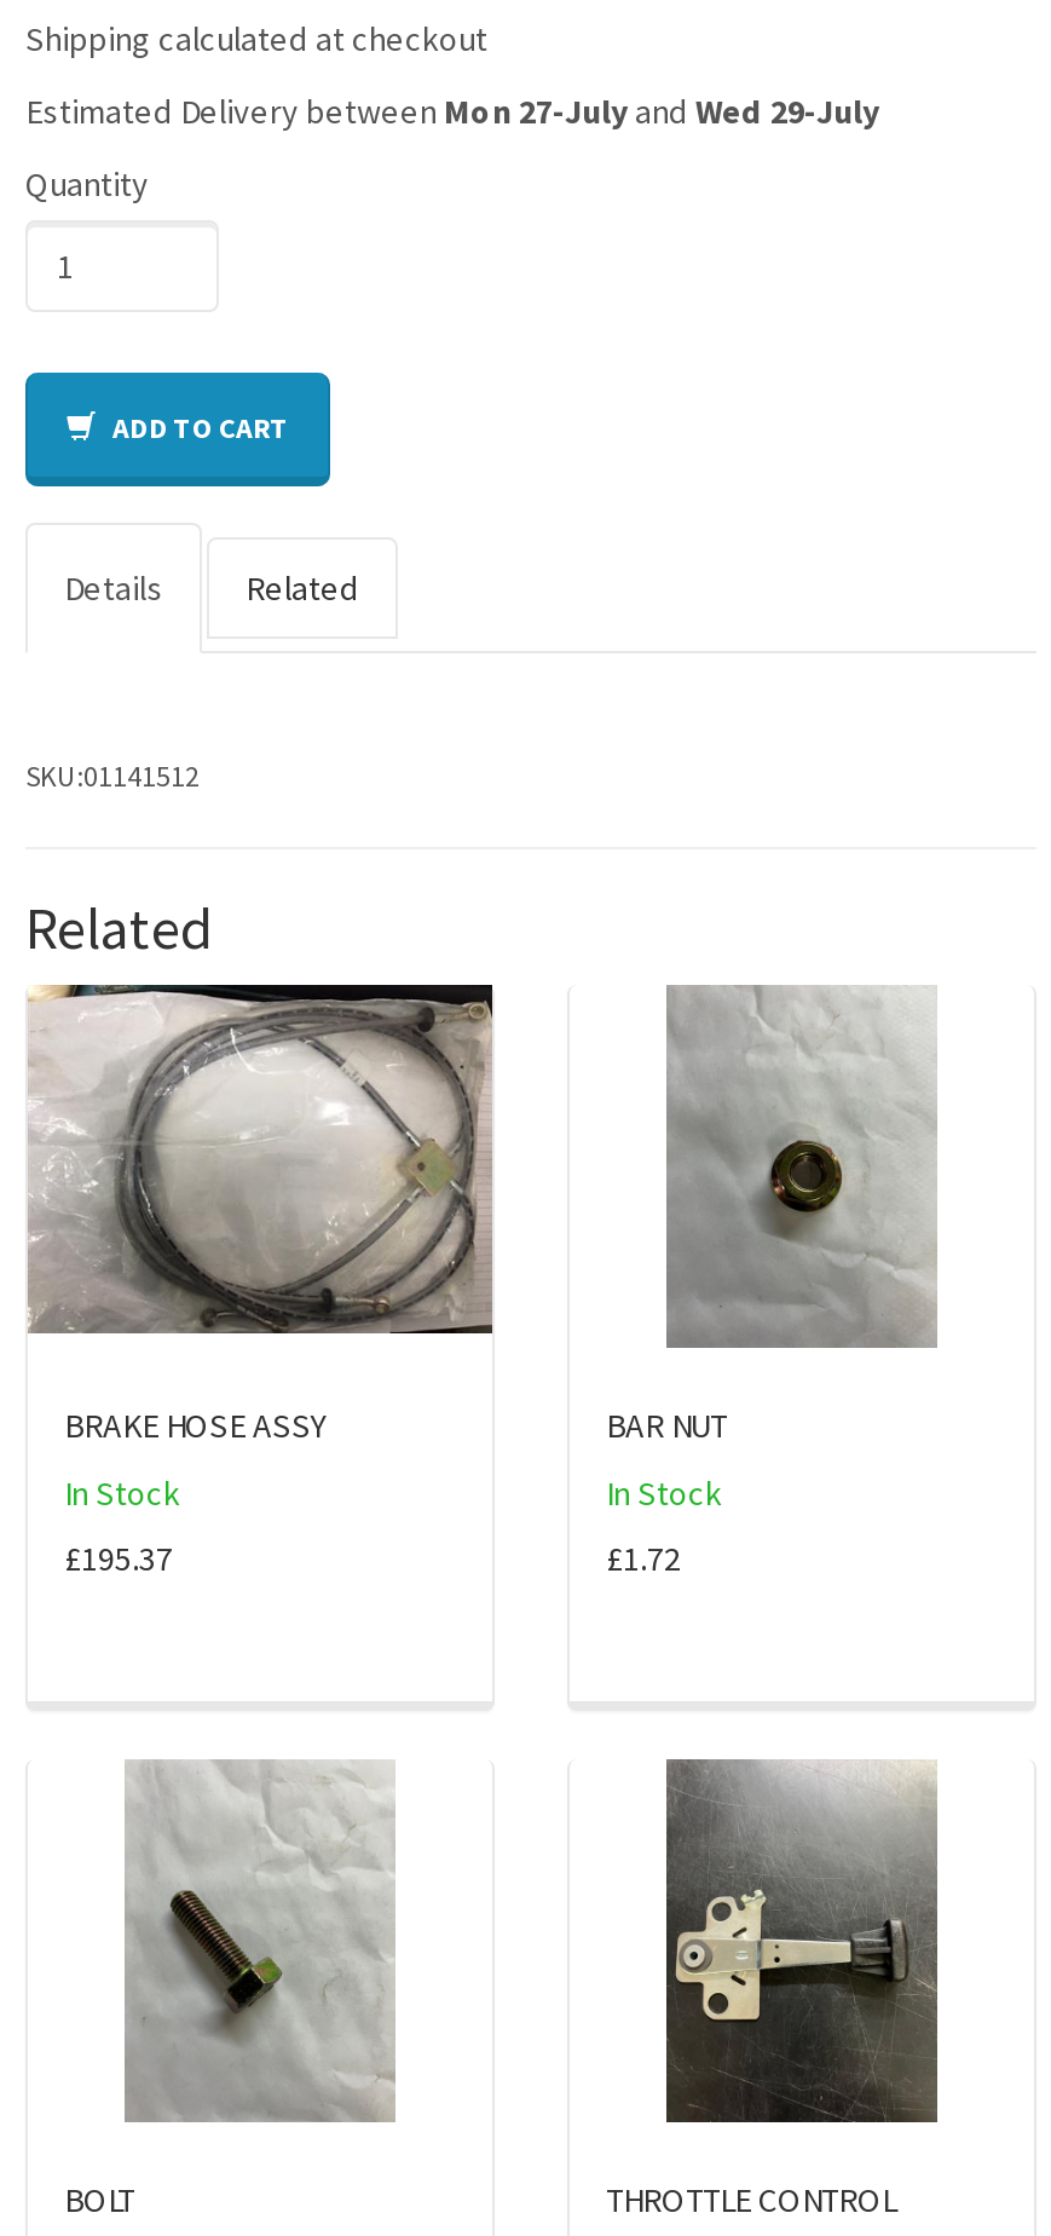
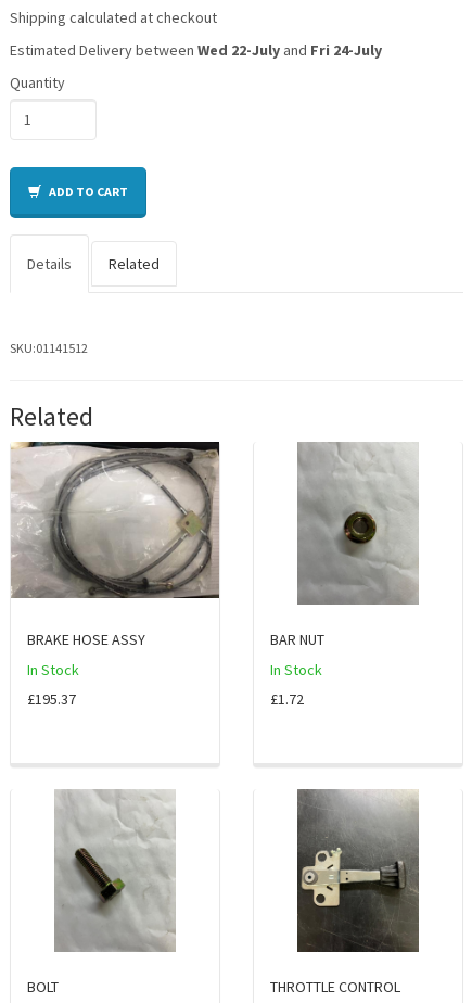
- Estimated Delivery between Mon 27-July and Wed 29-July
+ Estimated Delivery between Wed 22-July and Fri 24-July
